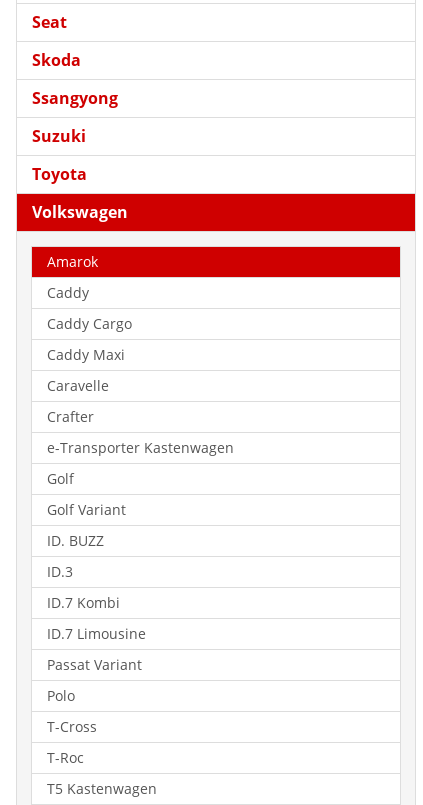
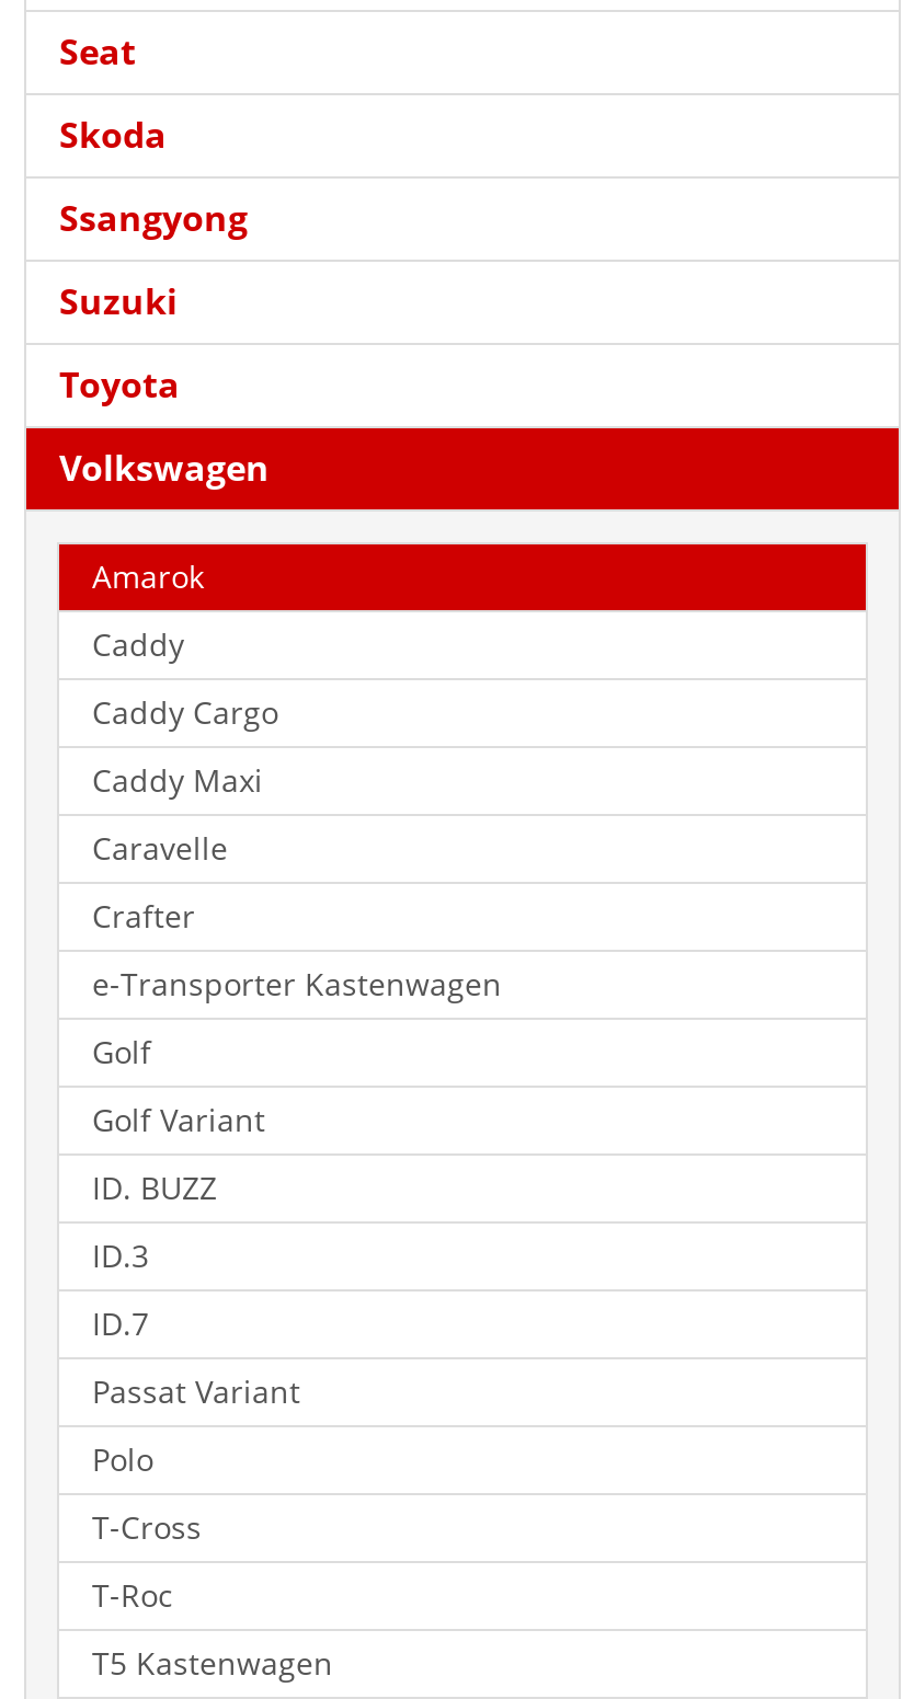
- ID.7 Kombi
- ID.7 Limousine
+ ID.7
